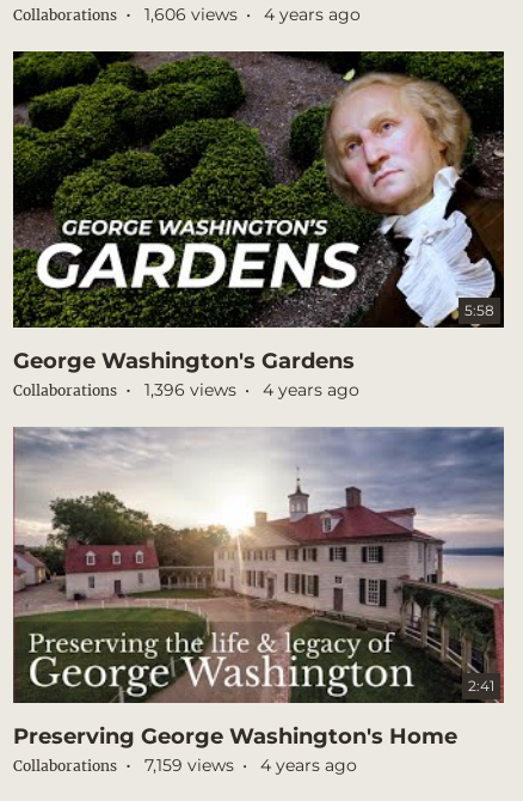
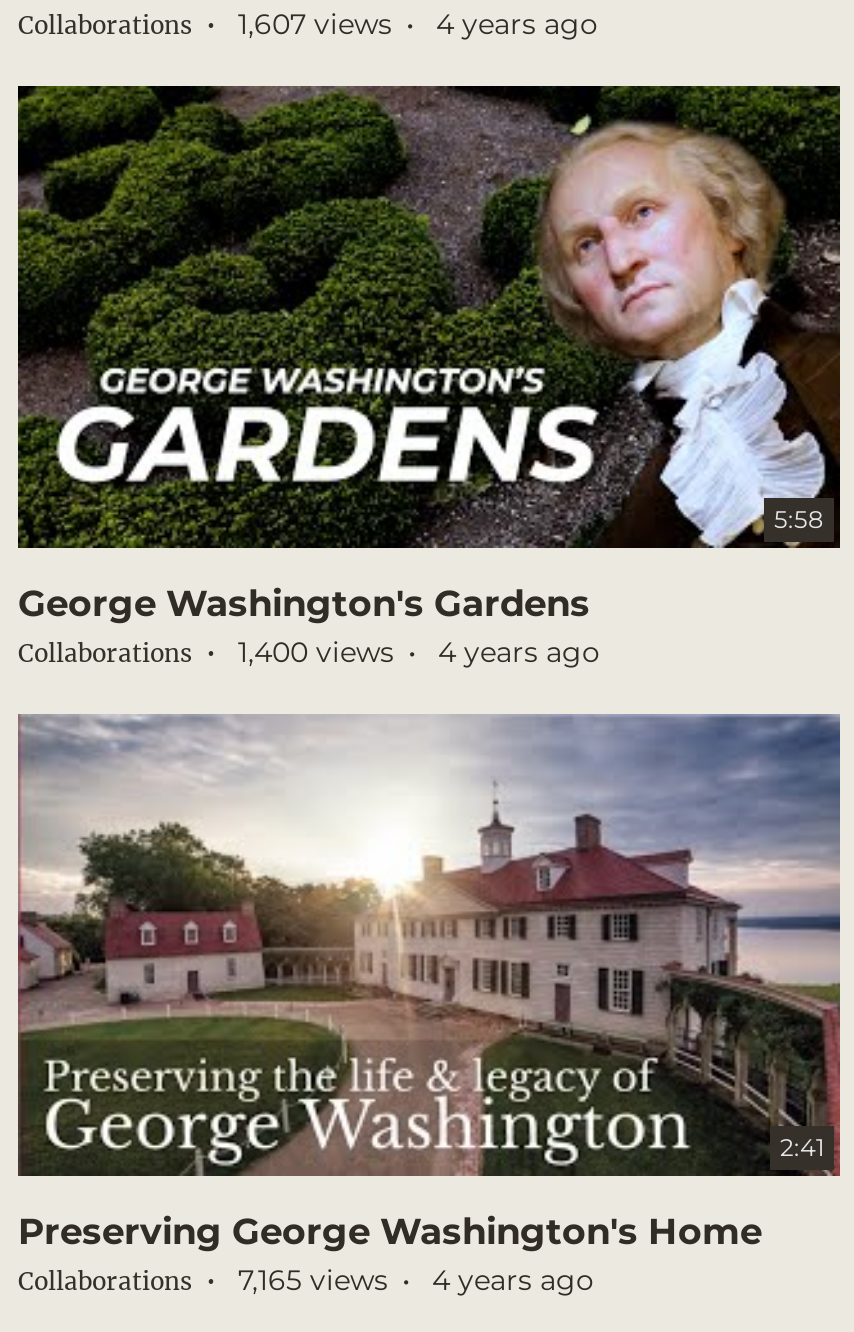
- Collaborations 1,606 views 4 years ago
+ Collaborations 1,607 views 4 years ago

- Collaborations 1,396 views 4 years ago
+ Collaborations 1,400 views 4 years ago

- Collaborations 7,159 views 4 years ago
+ Collaborations 7,165 views 4 years ago
